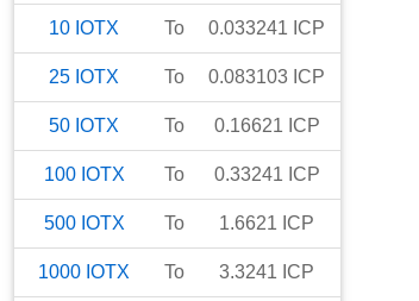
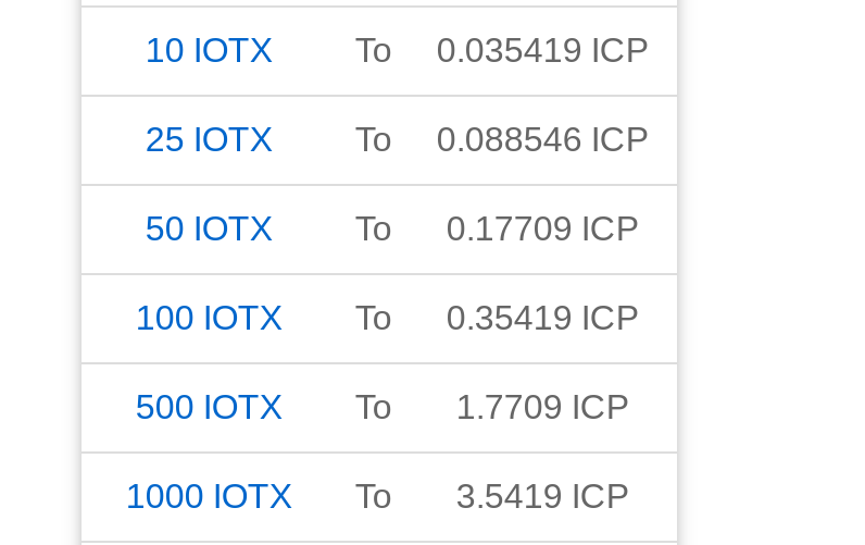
- To 0.033241 ICP
+ To 0.035419 ICP

- To 0.083103 ICP
+ To 0.088546 ICP

- To 0.16621 ICP
+ To 0.17709 ICP

- 100 IOTX To 0.33241 ICP
+ 100 IOTX To 0.35419 ICP

- 500 IOTX To 1.6621 ICP
+ 500 IOTX To 1.7709 ICP

- 1000 IOTX To 3.3241 ICP
+ 1000 IOTX To 3.5419 ICP
